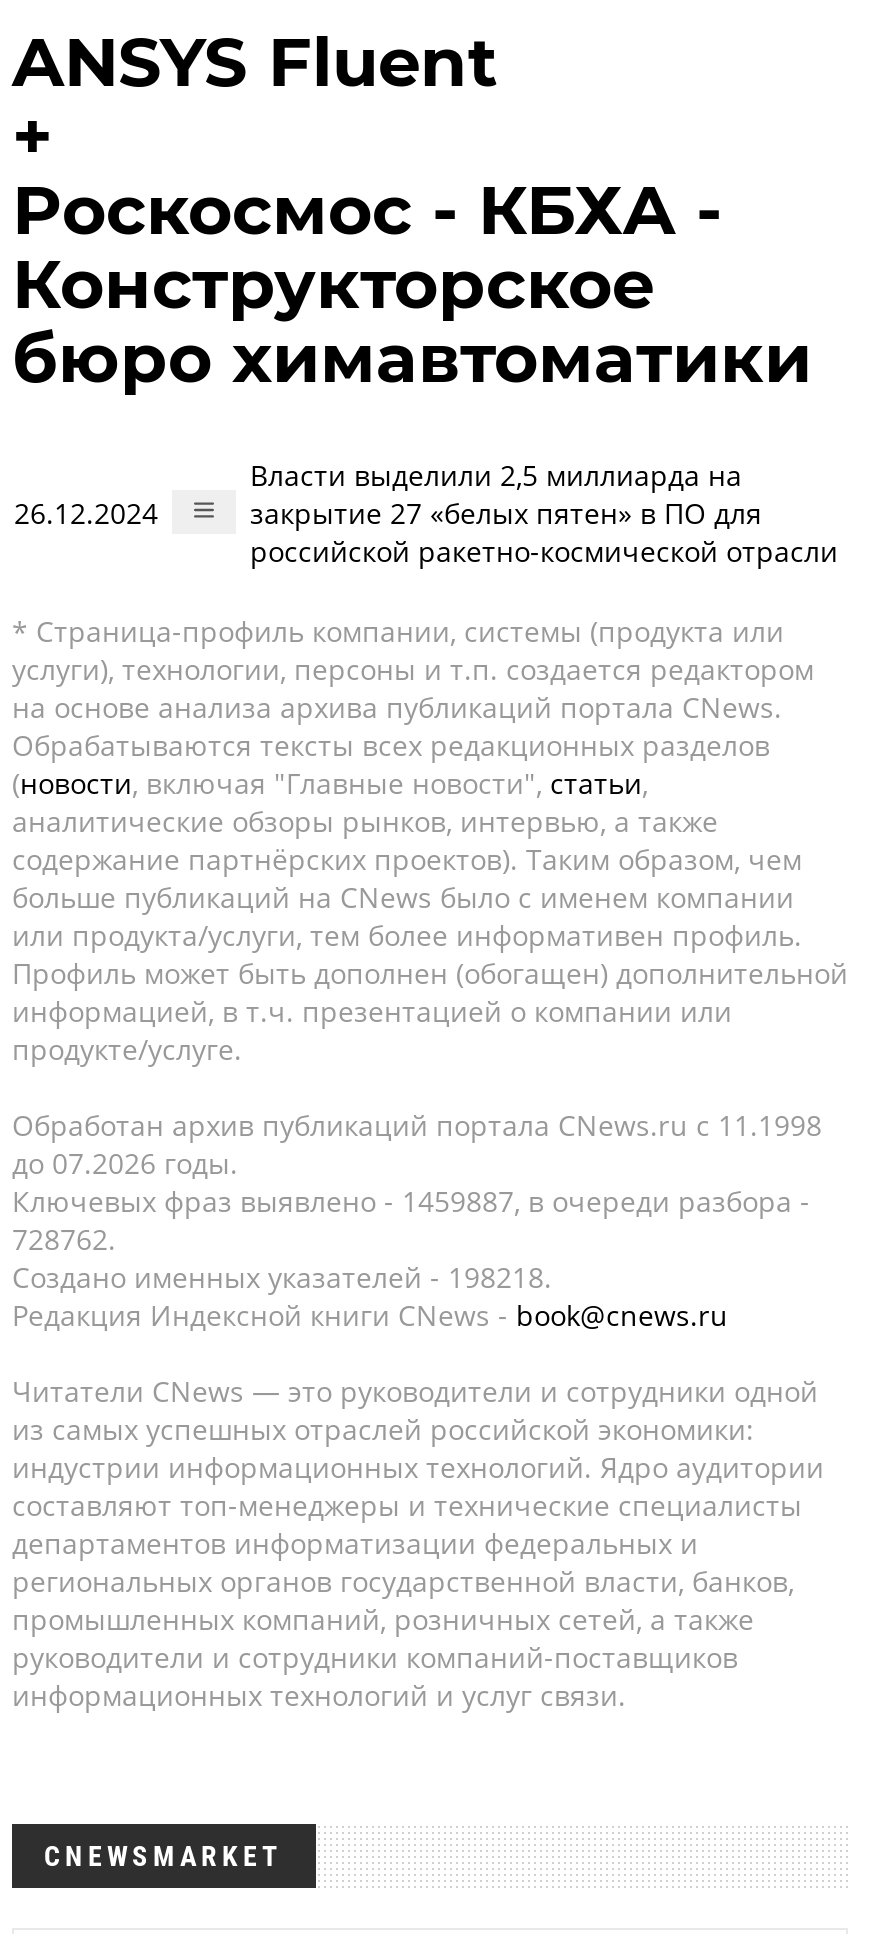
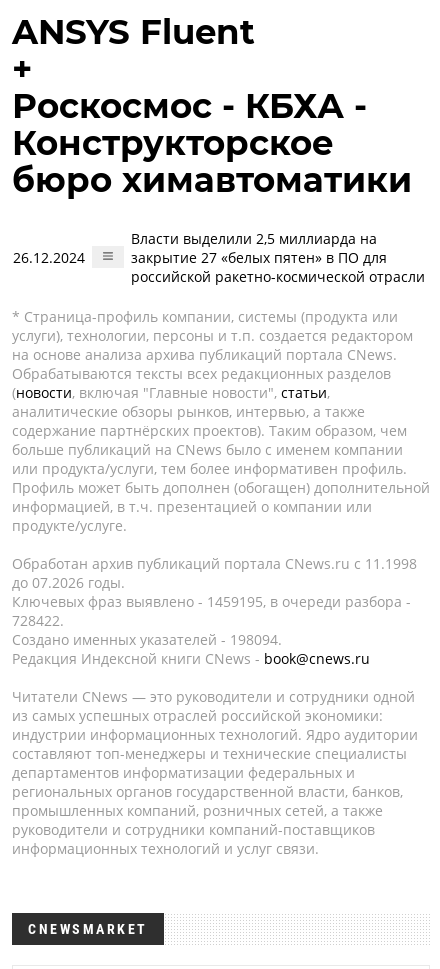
- Ключевых фраз выявлено - 1459887, в очереди разбора -
+ Ключевых фраз выявлено - 1459195, в очереди разбора -

- 728762.
+ 728422.

- Создано именных указателей - 198218.
+ Создано именных указателей - 198094.
